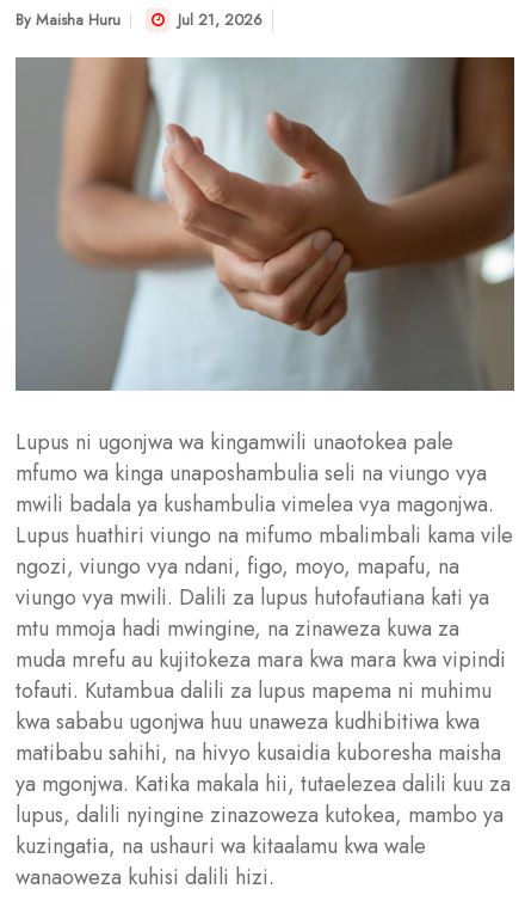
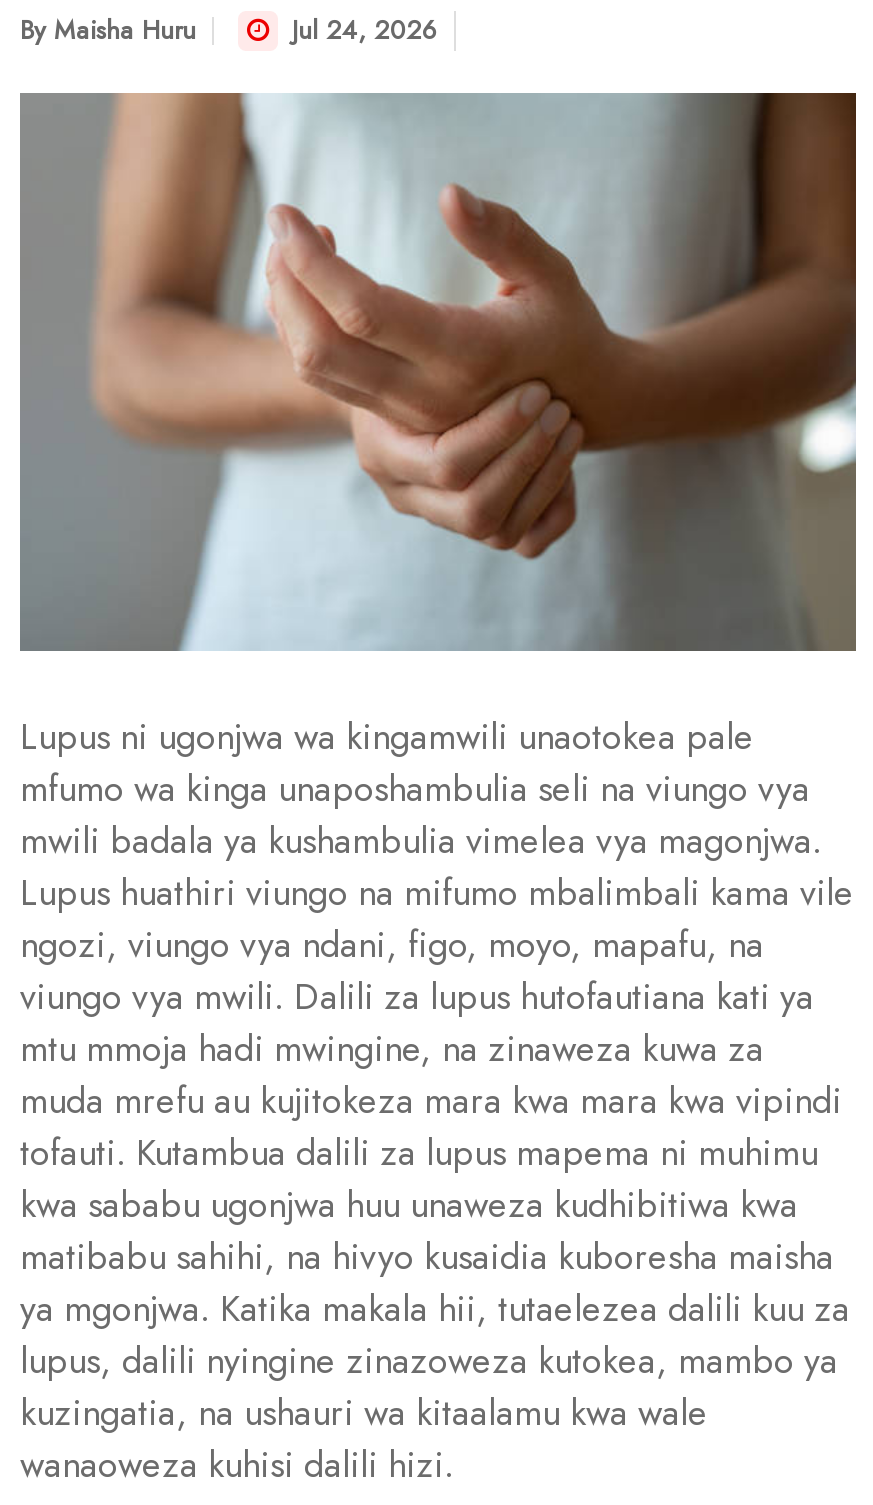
- Jul 21, 2026
+ Jul 24, 2026
